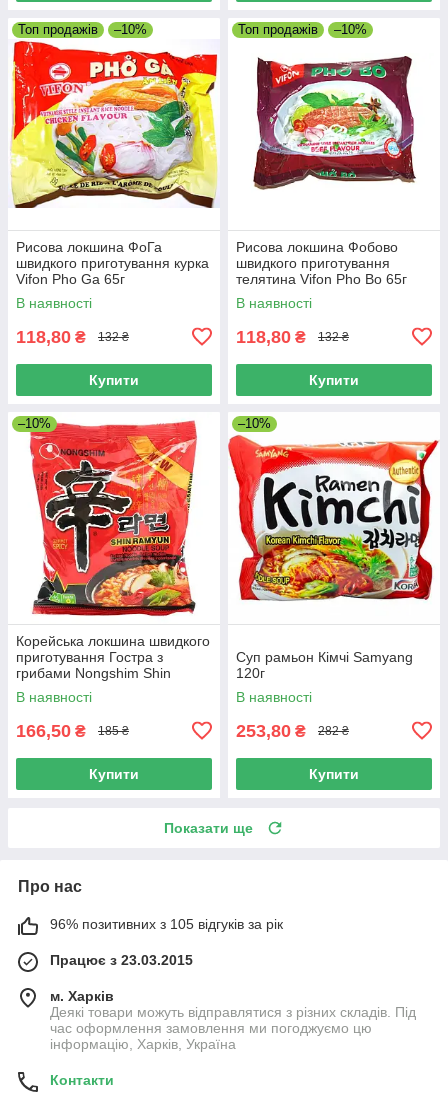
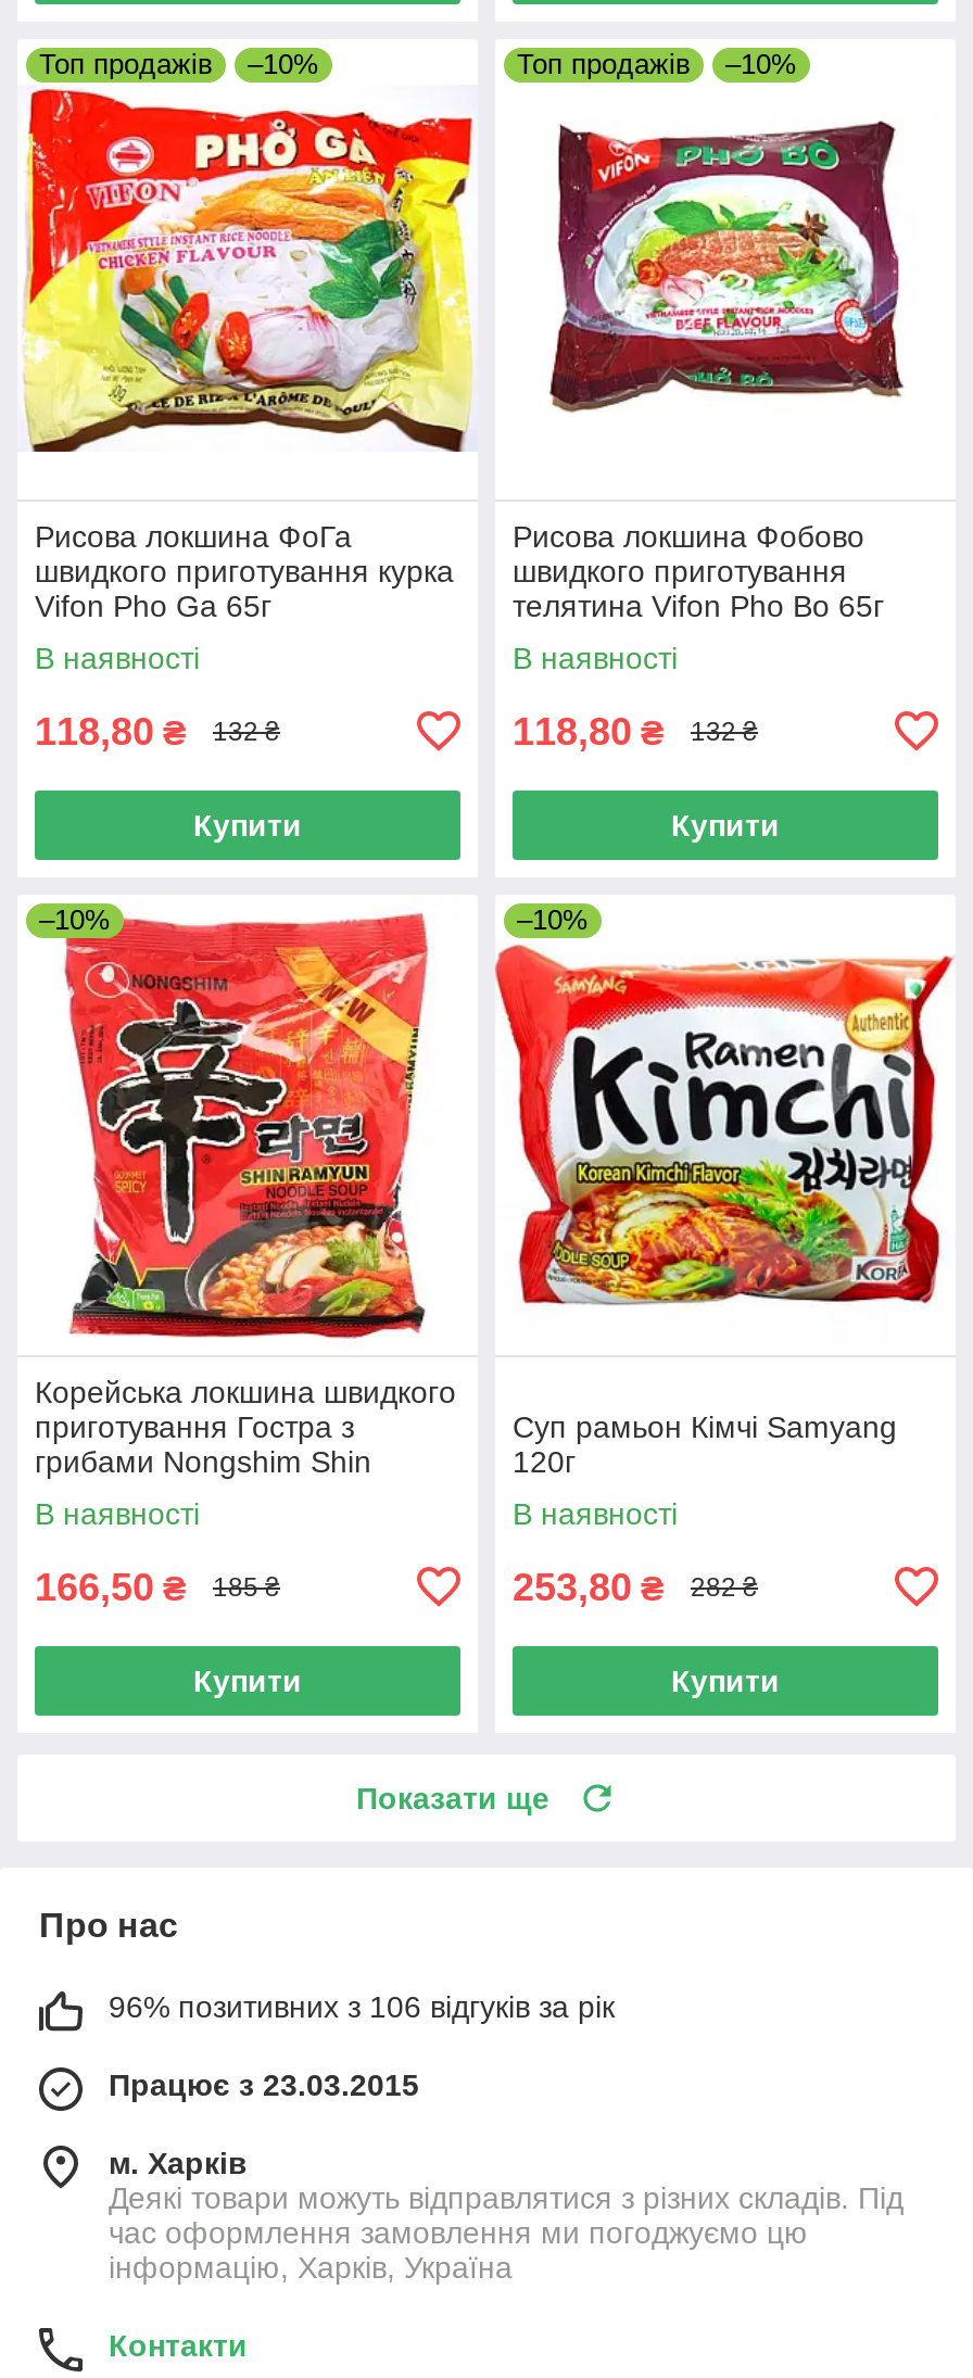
- 96% позитивних з 105 відгуків за рік
+ 96% позитивних з 106 відгуків за рік
